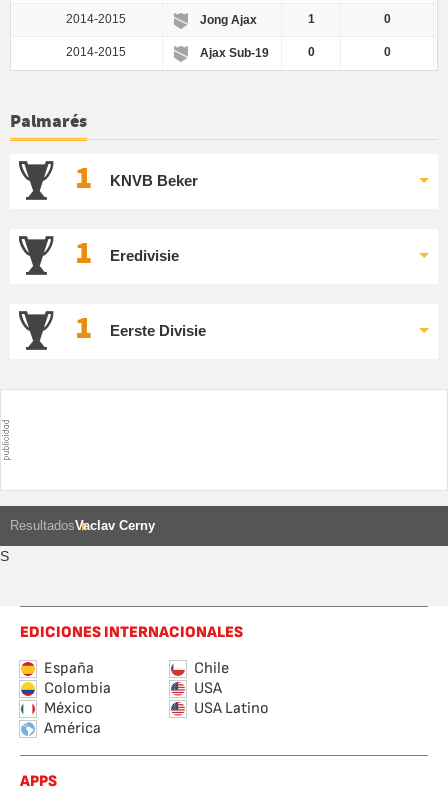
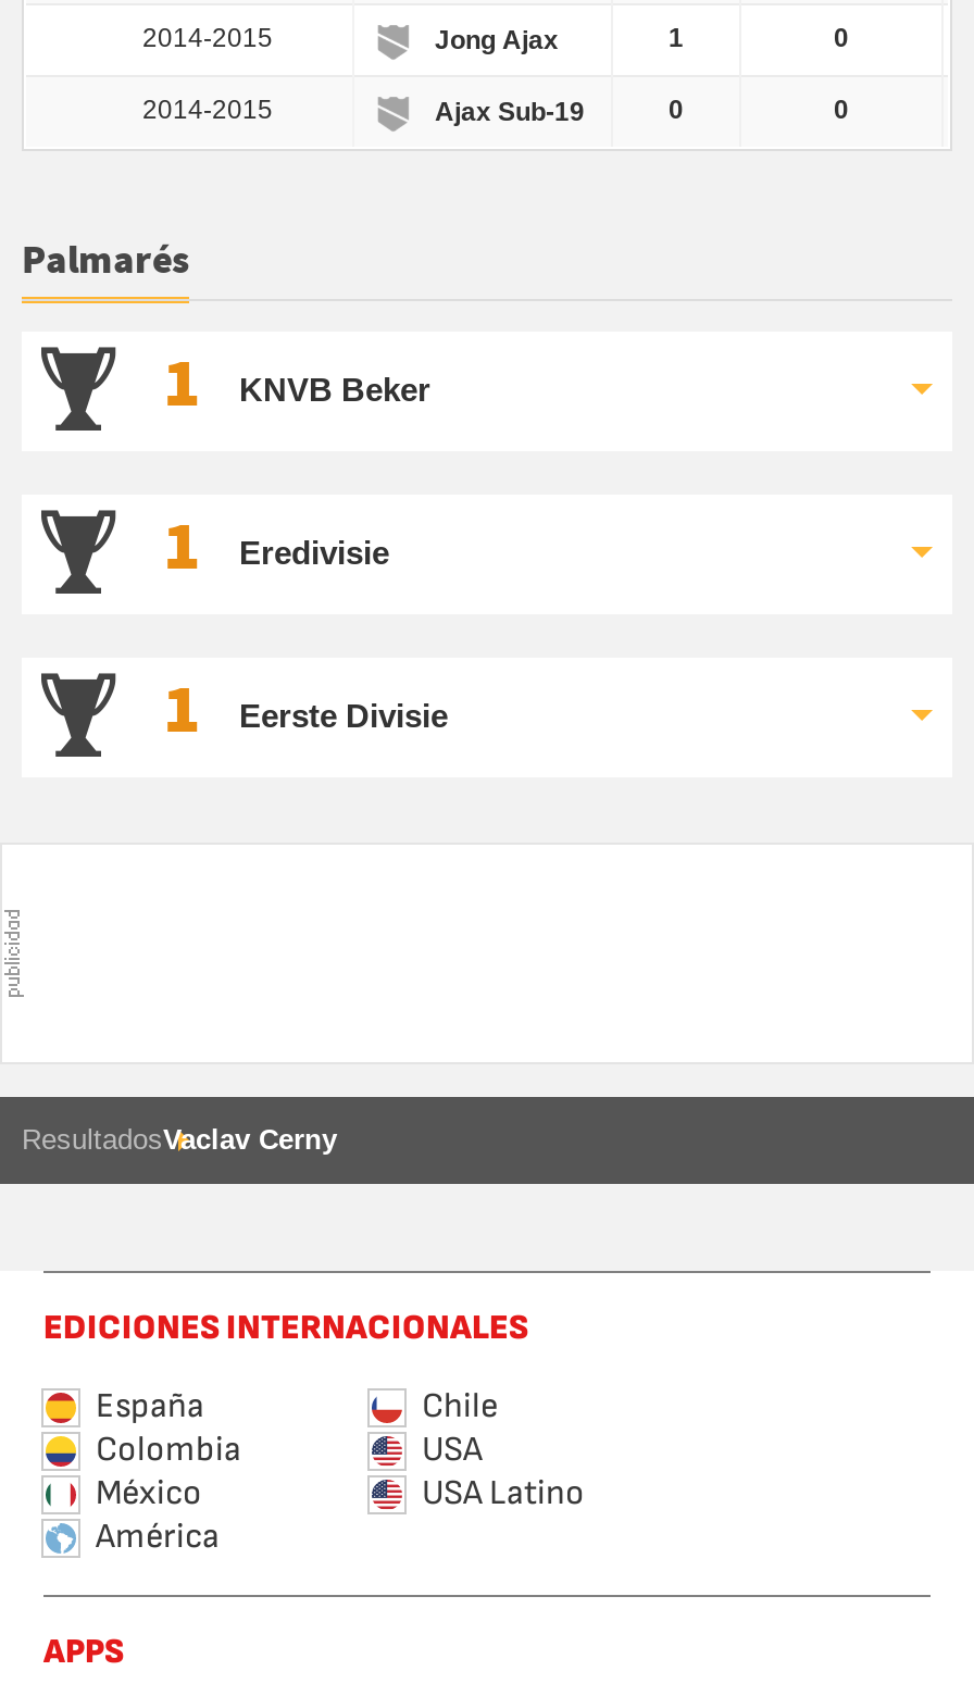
- S
